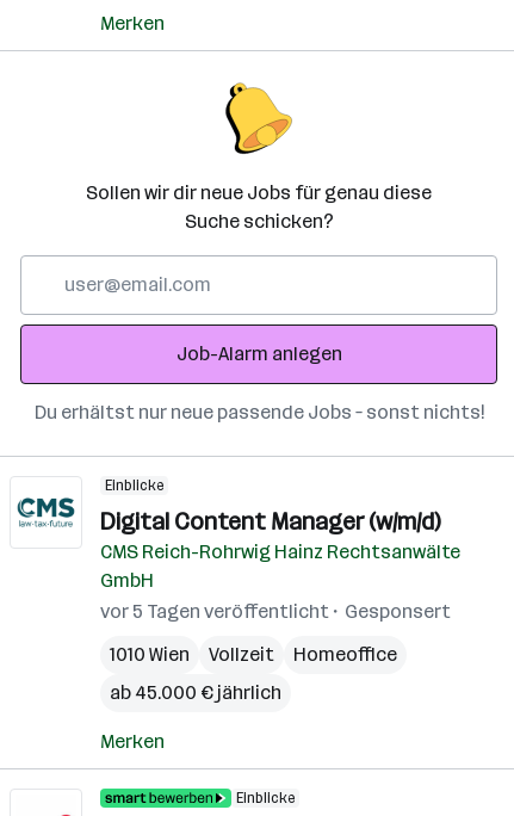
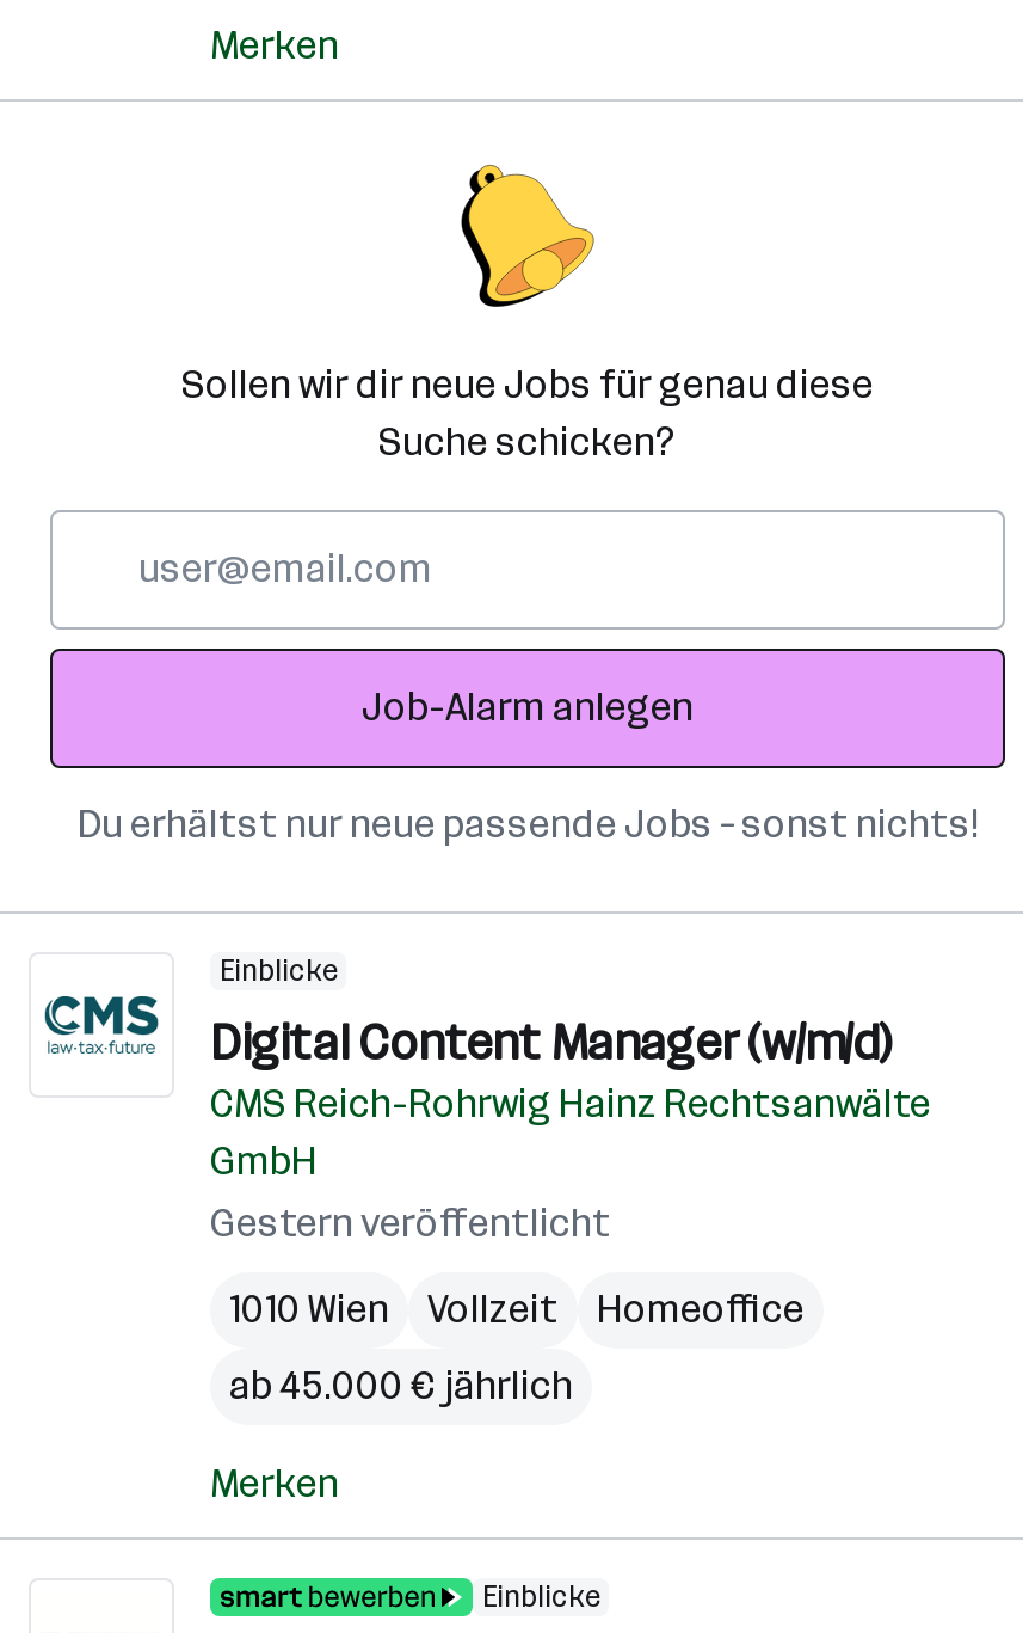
- vor 5 Tagen veröffentlicht
- Gesponsert
+ Gestern veröffentlicht
